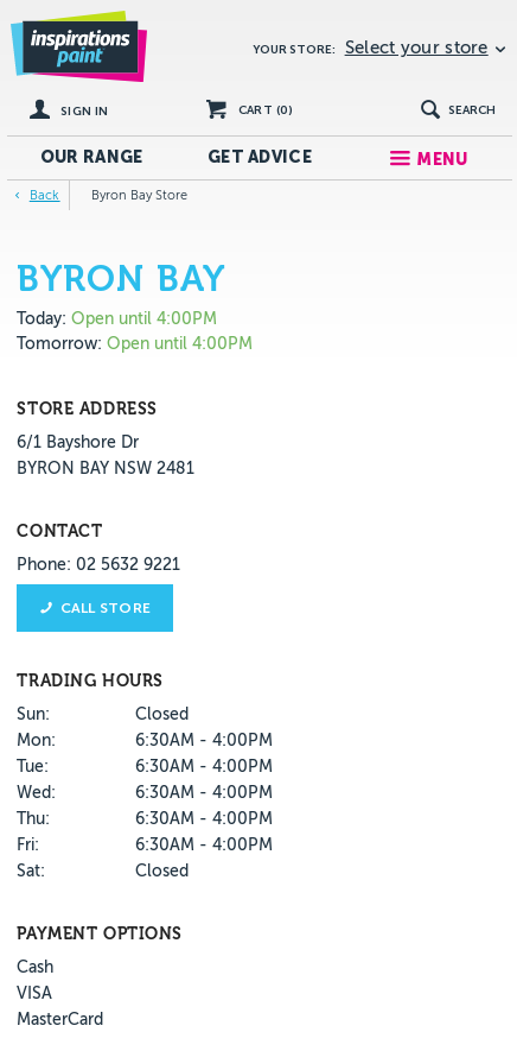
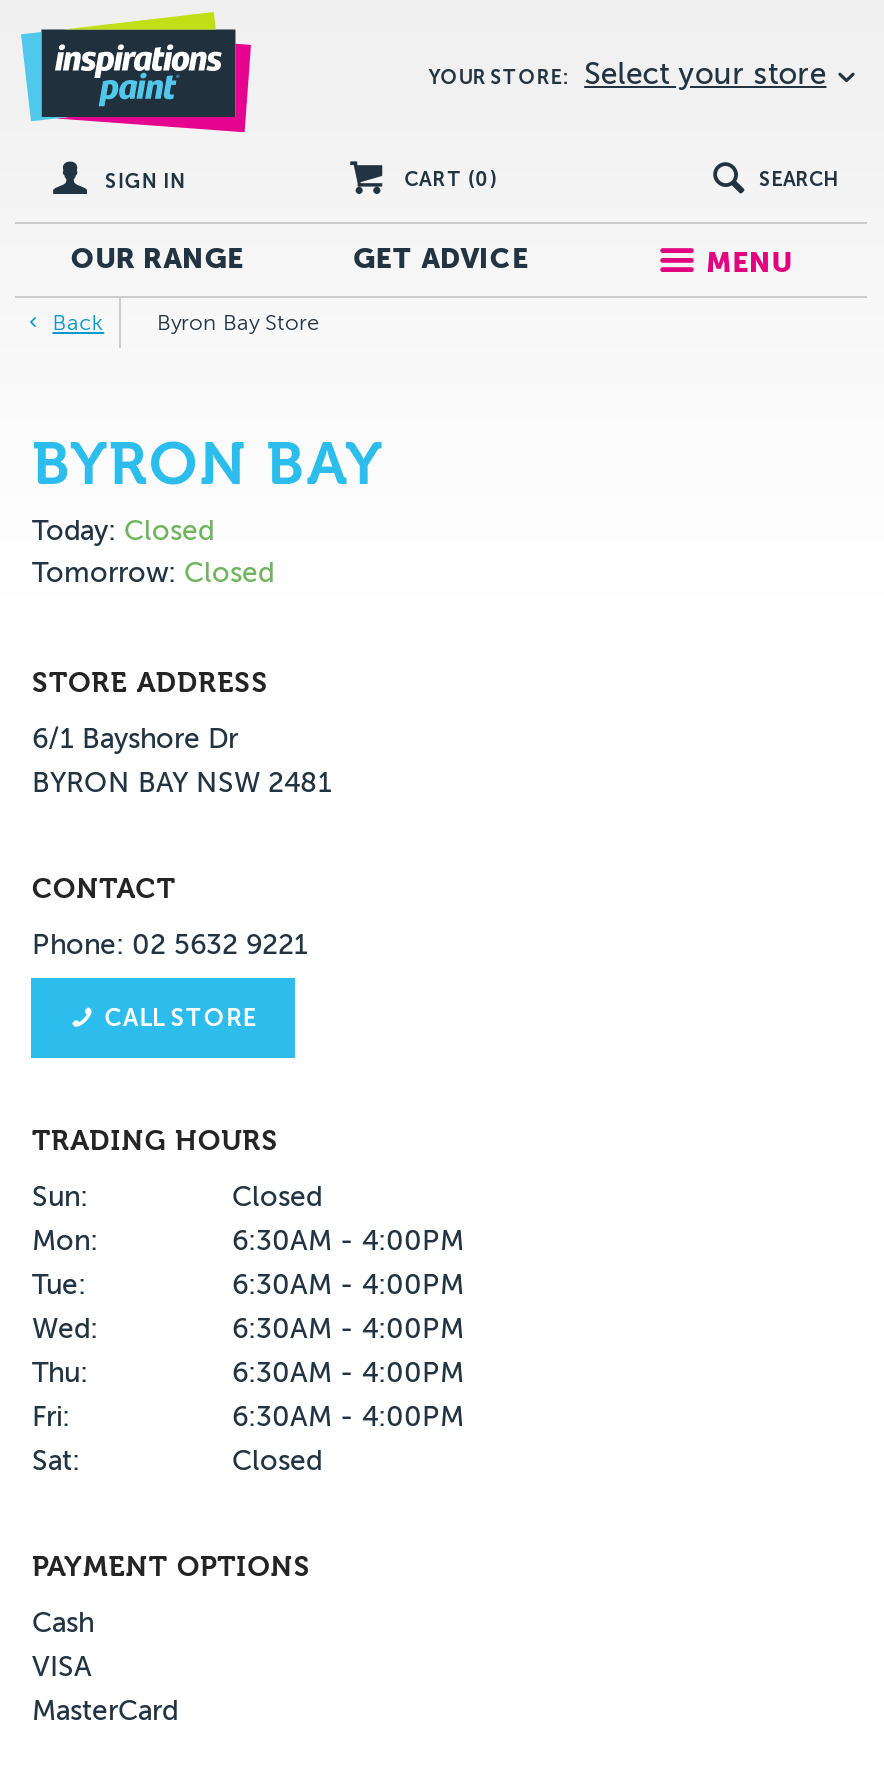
- Today: Open until 4:00PM
- Tomorrow: Open until 4:00PM
+ Today: Closed
+ Tomorrow: Closed
